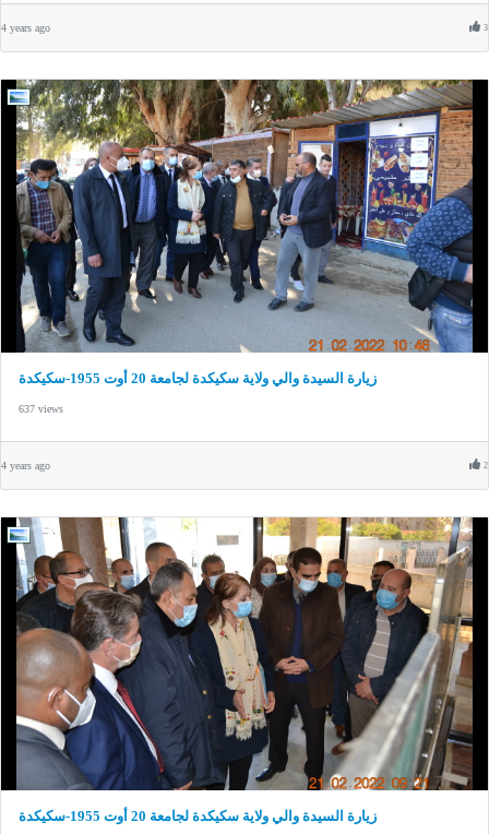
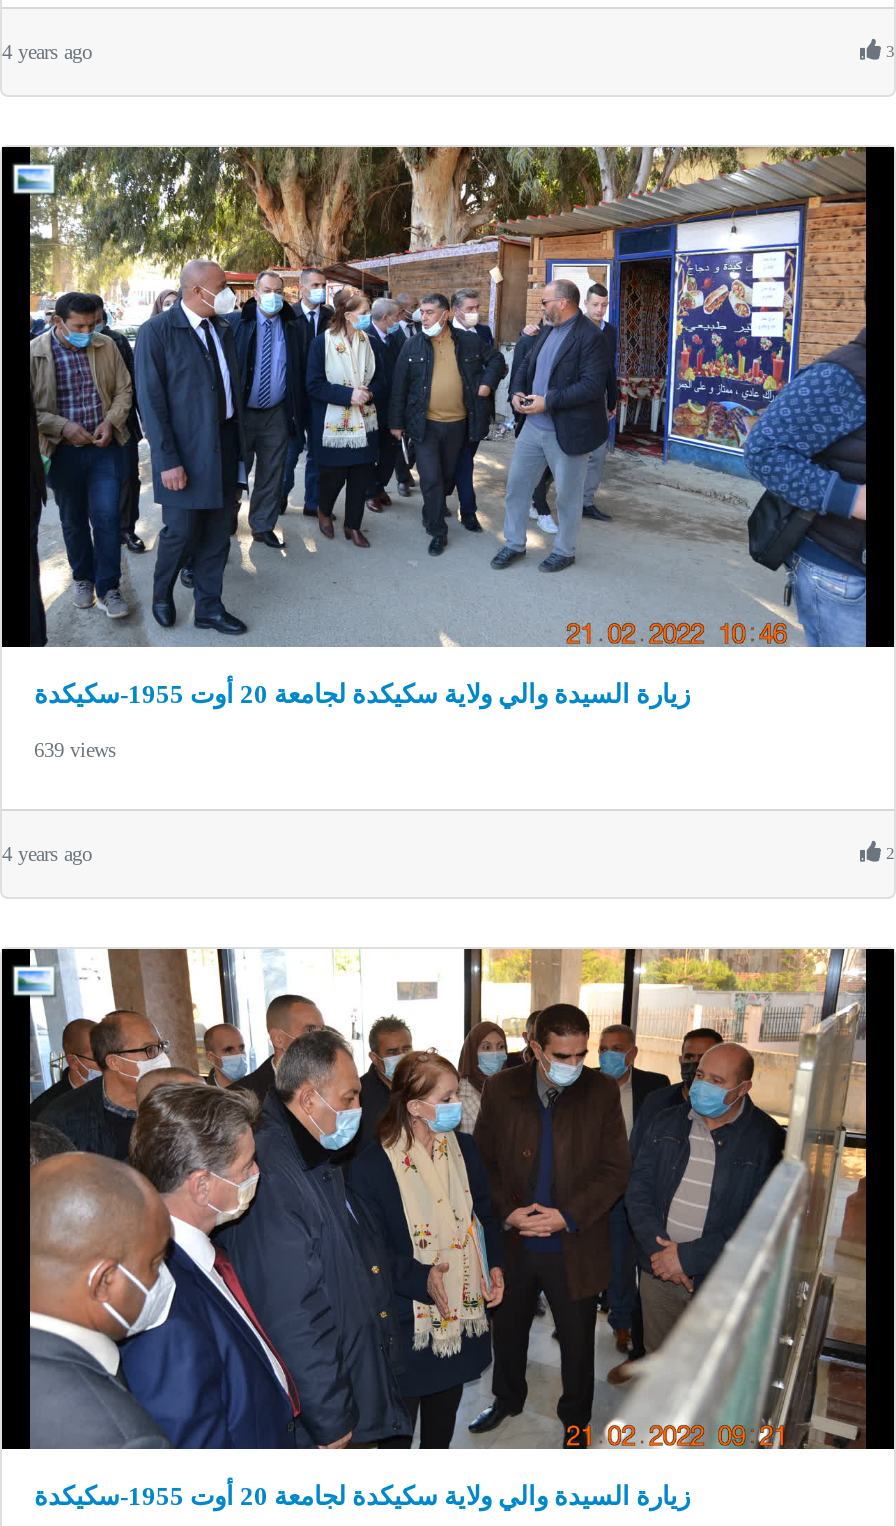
- 637 views
+ 639 views
